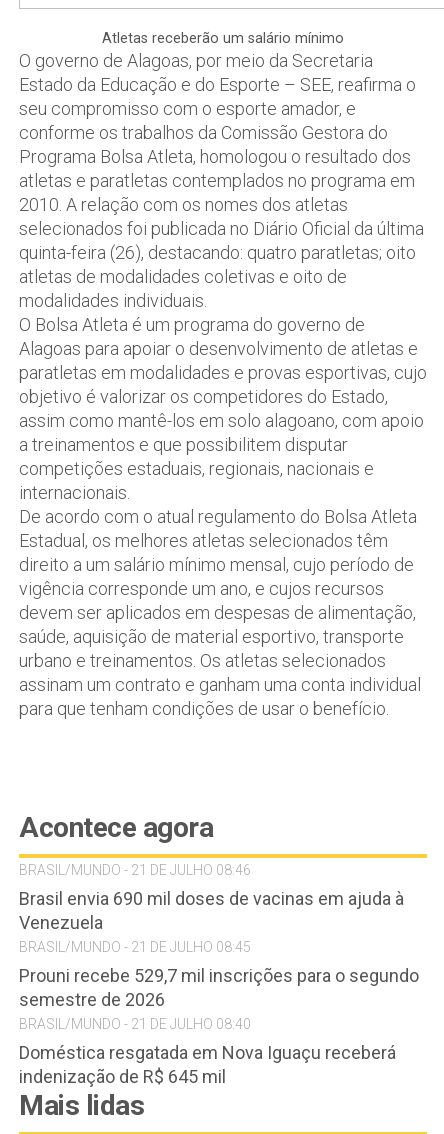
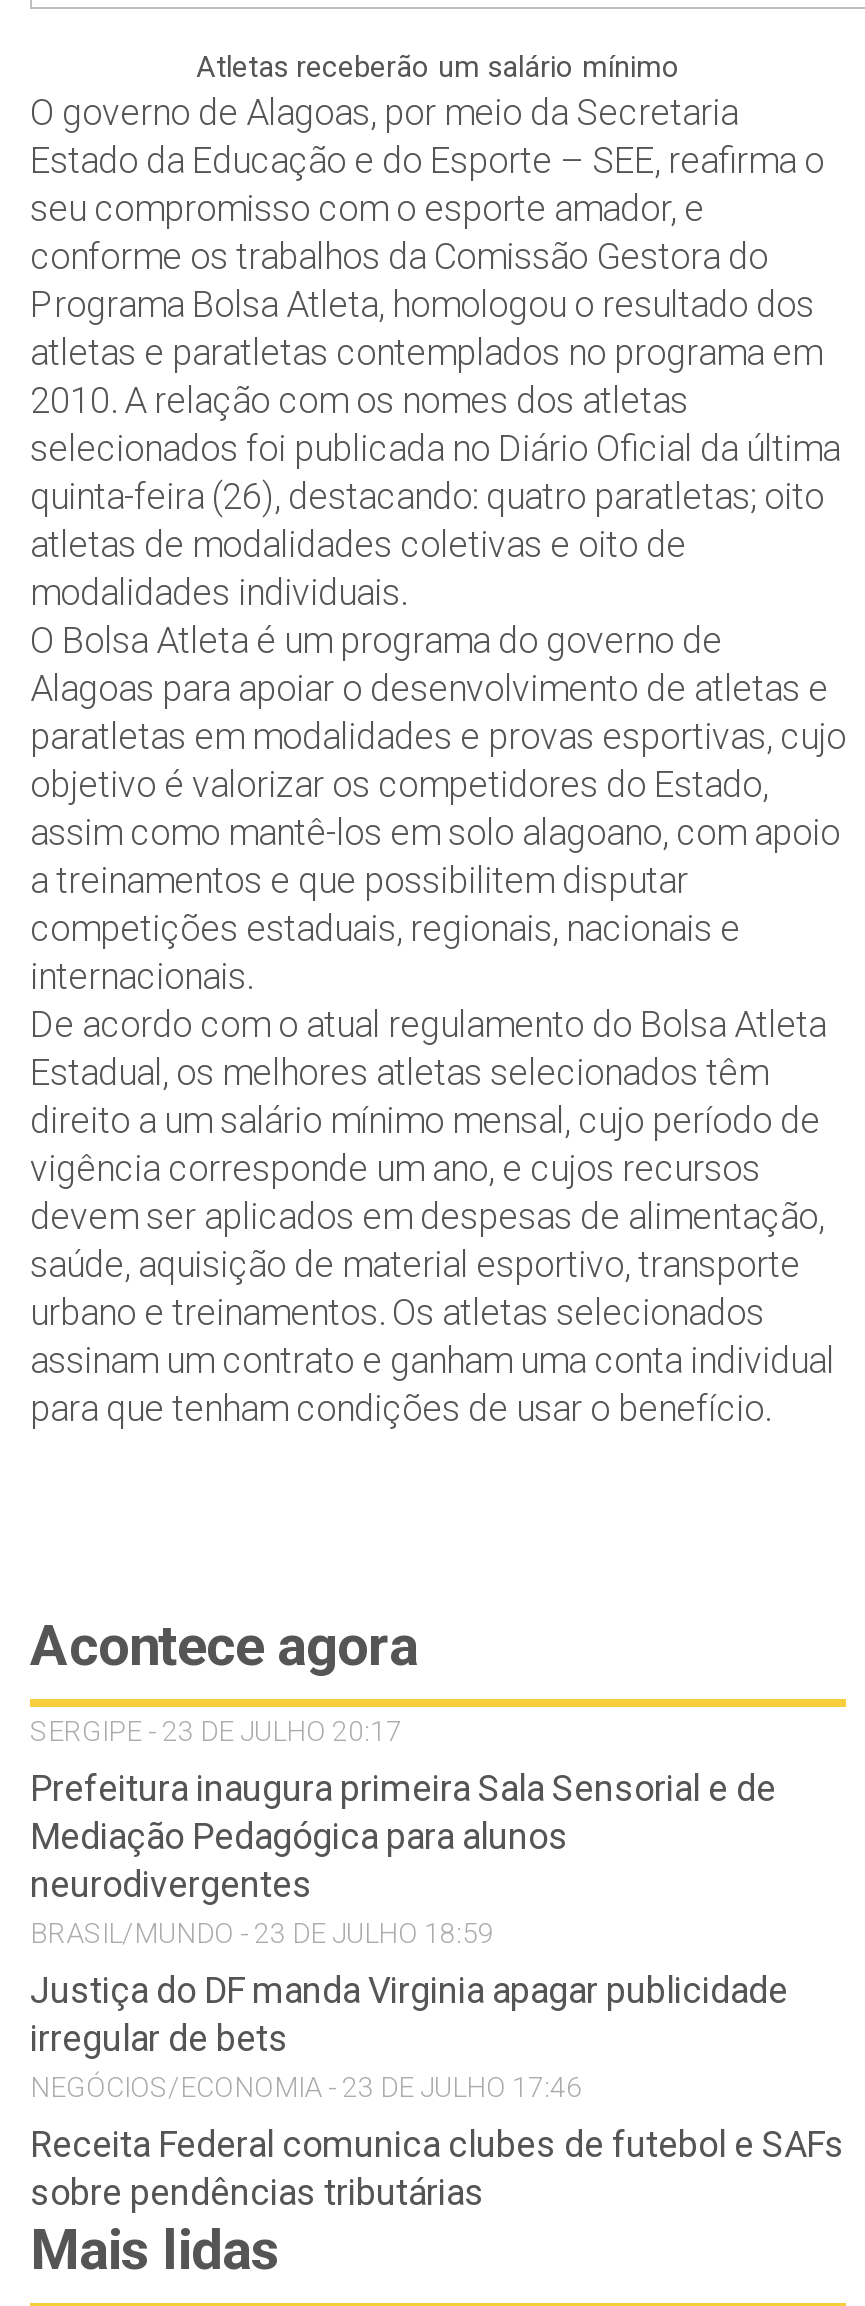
- BRASIL/MUNDO - 21 DE JULHO 08:46
+ SERGIPE - 23 DE JULHO 20:17

- Brasil envia 690 mil doses de vacinas em ajuda à
- Venezuela
- BRASIL/MUNDO - 21 DE JULHO 08:45
+ Prefeitura inaugura primeira Sala Sensorial e de
+ Mediação Pedagógica para alunos
+ neurodivergentes
+ BRASIL/MUNDO - 23 DE JULHO 18:59

- Prouni recebe 529,7 mil inscrições para o segundo
- semestre de 2026
- BRASIL/MUNDO - 21 DE JULHO 08:40
+ Justiça do DF manda Virginia apagar publicidade
+ irregular de bets
+ NEGÓCIOS/ECONOMIA - 23 DE JULHO 17:46

- Doméstica resgatada em Nova Iguaçu receberá
- indenização de R$ 645 mil
+ Receita Federal comunica clubes de futebol e SAFs
+ sobre pendências tributárias
